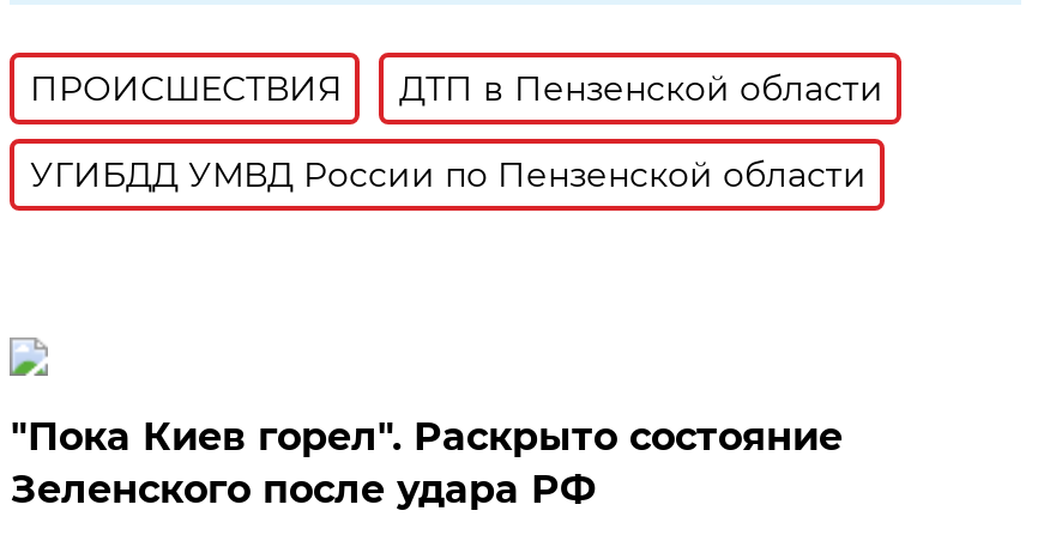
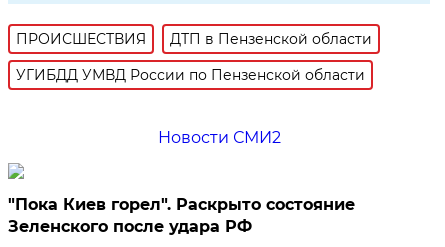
+ Новости СМИ2
